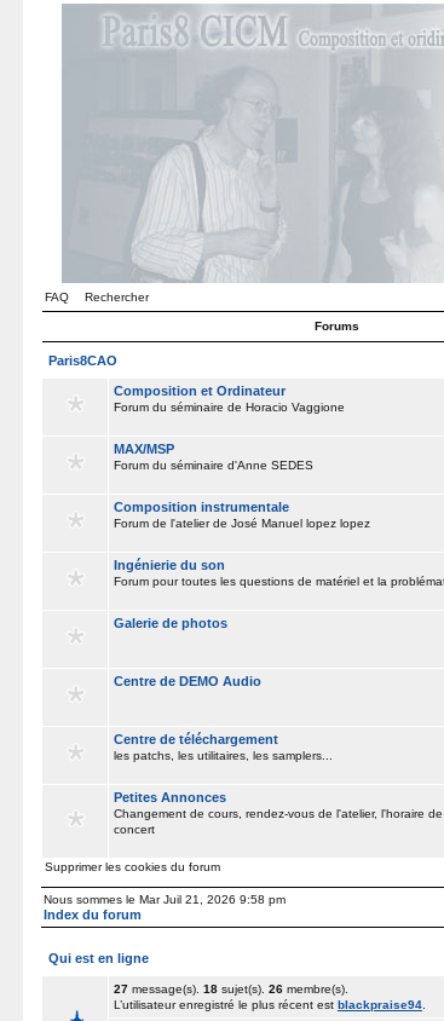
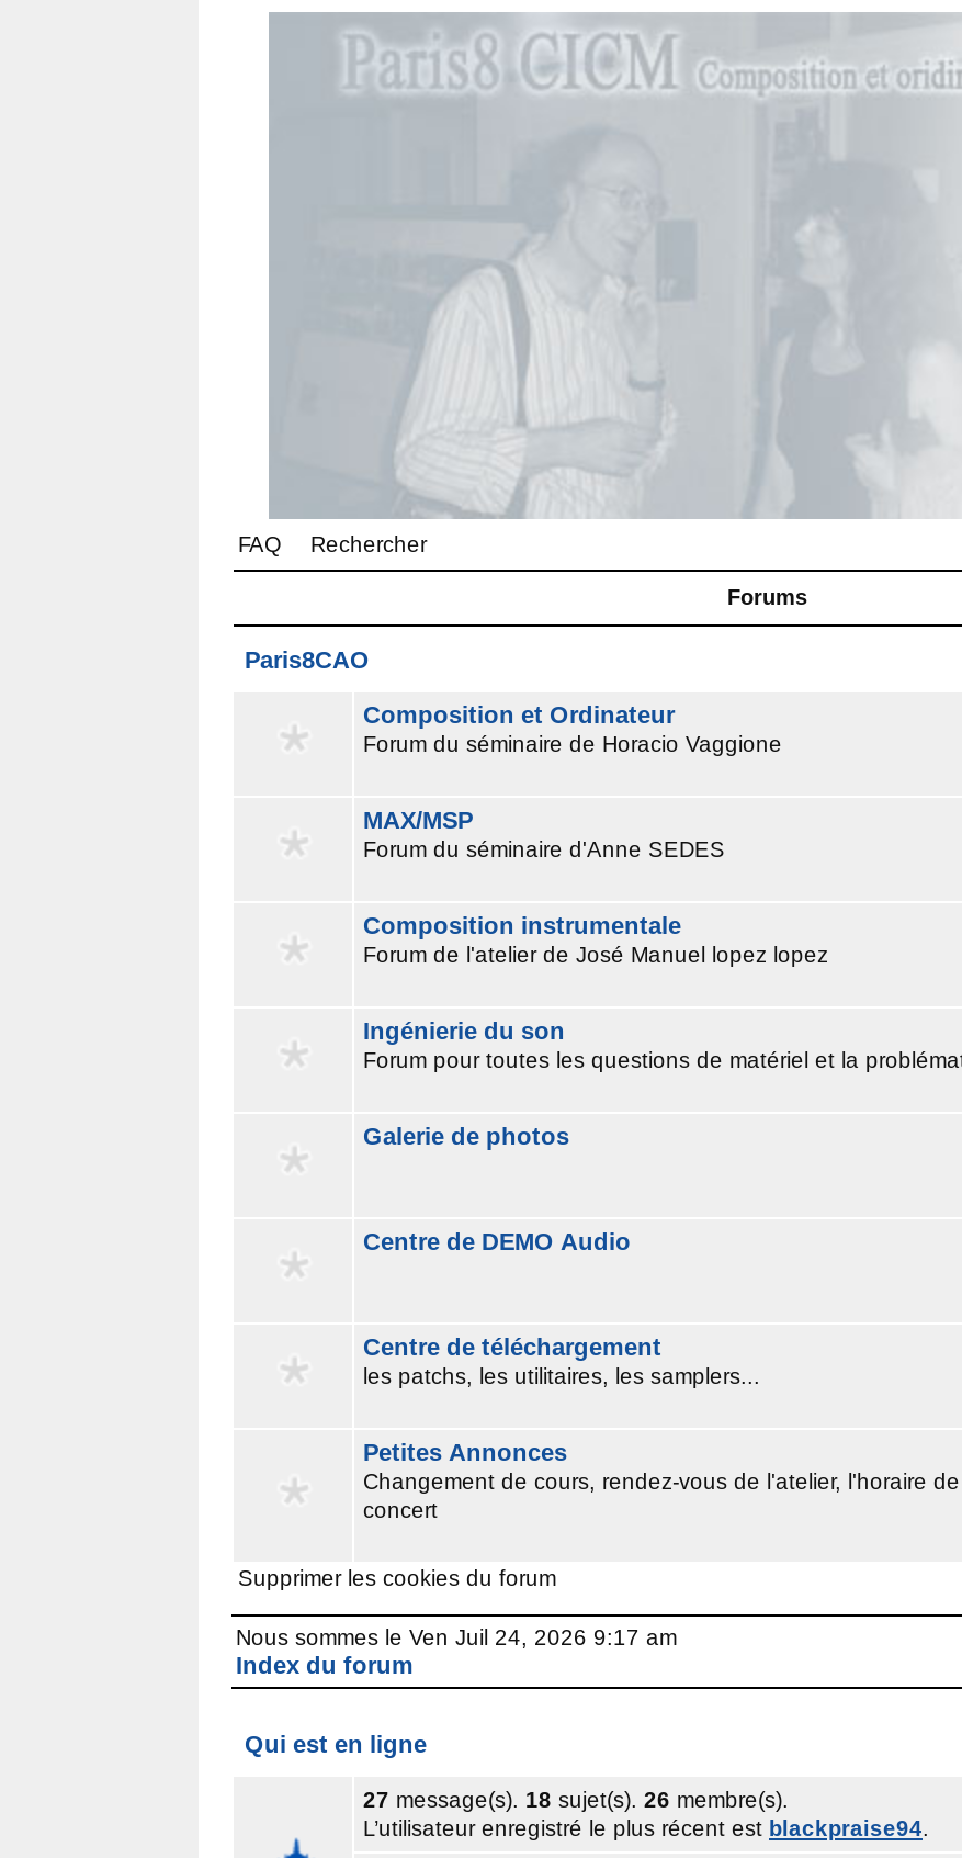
- Nous sommes le Mar Juil 21, 2026 9:58 pm
+ Nous sommes le Ven Juil 24, 2026 9:17 am
